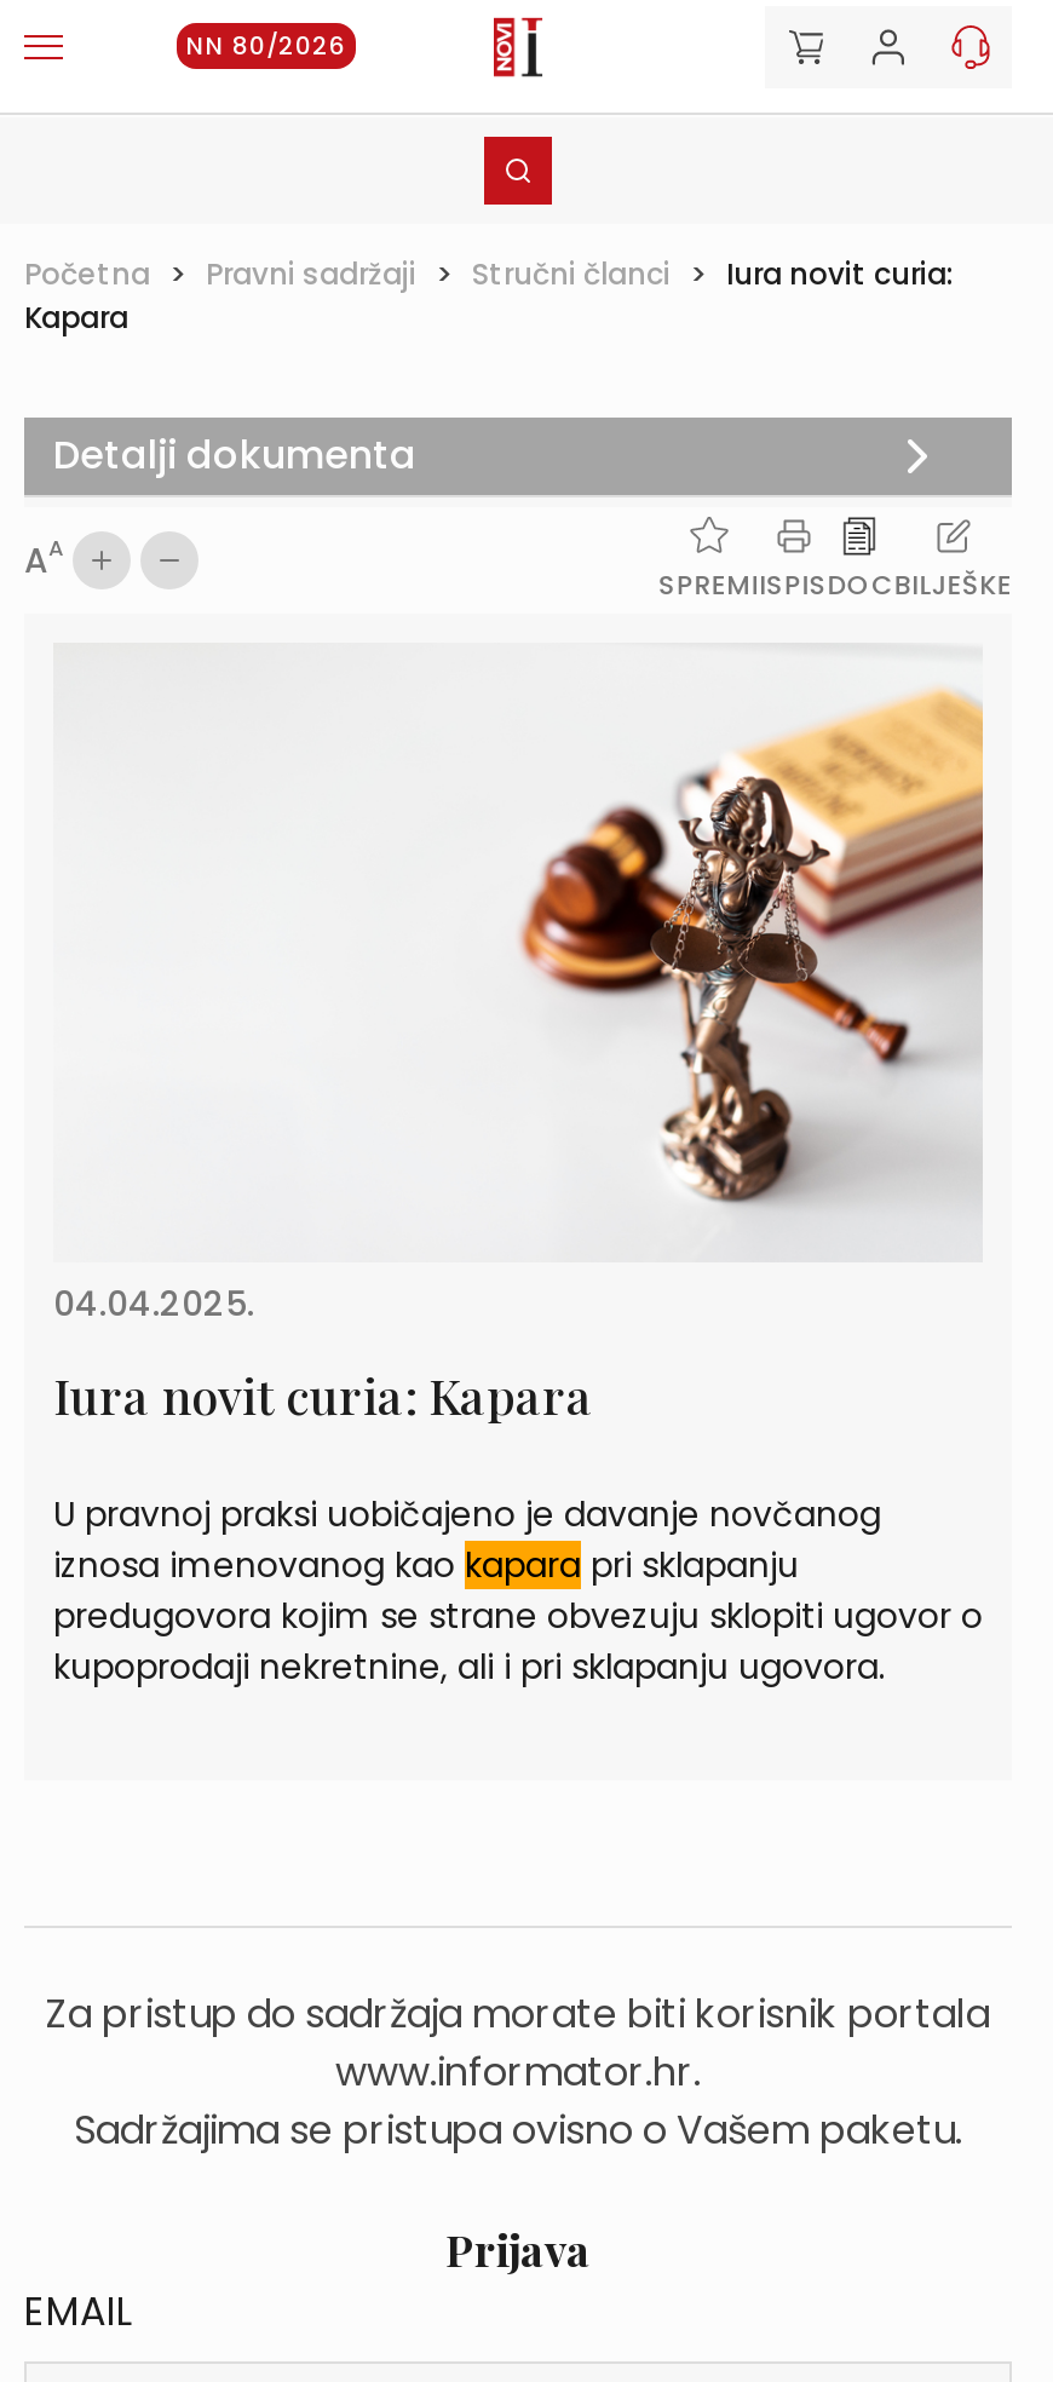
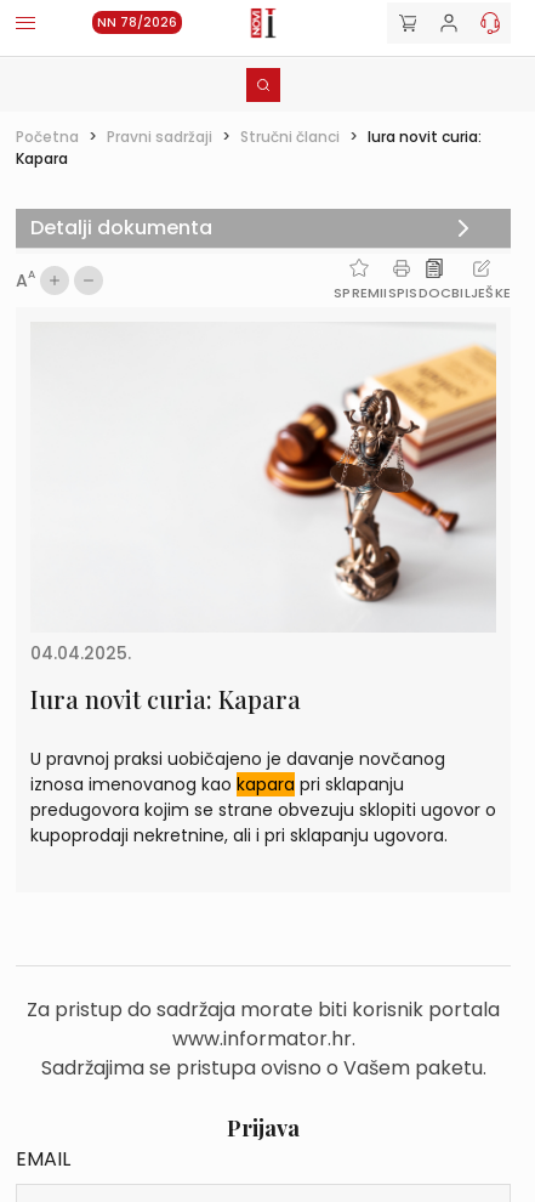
- NN 80/2026
+ NN 78/2026
